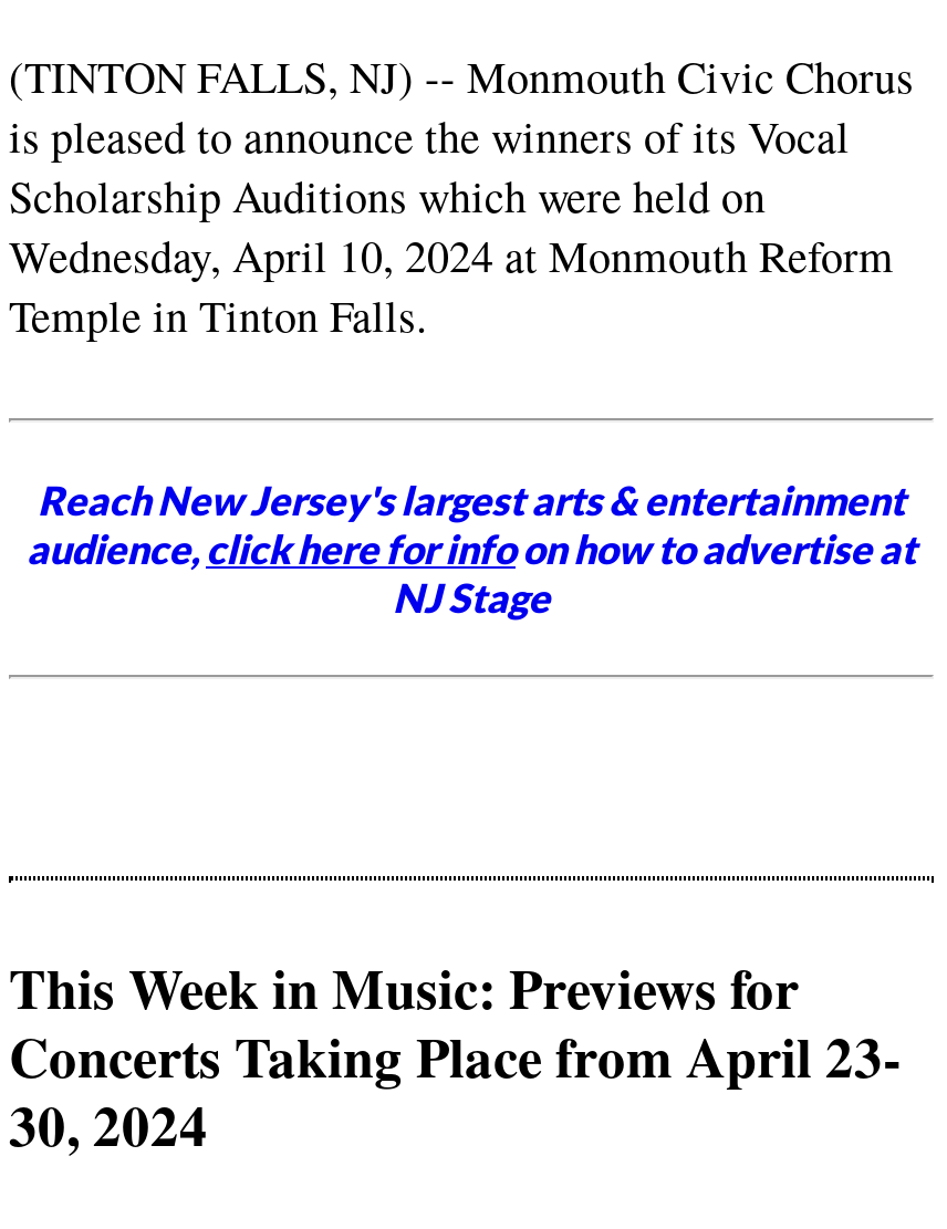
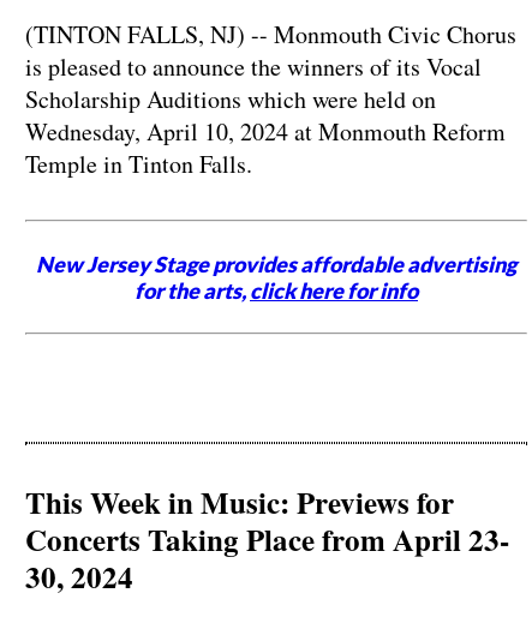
- Reach New Jersey's largest arts & entertainment
- audience, click here for infoon how to advertise at
- NJ Stage
+ New Jersey Stage provides affordable advertising
+ for the arts, click here for info
